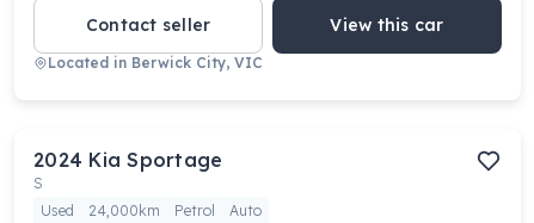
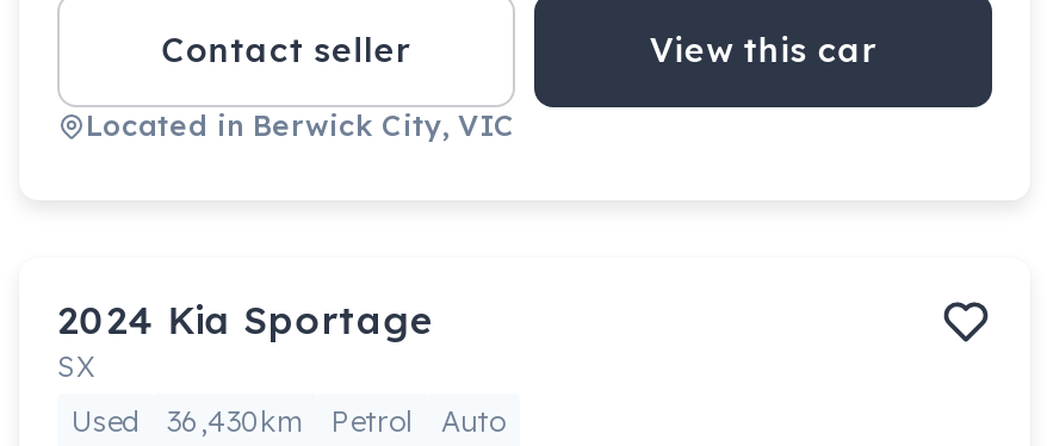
- S
+ SX

- Used 24,000km Petrol Auto
+ Used 36,430km Petrol Auto
